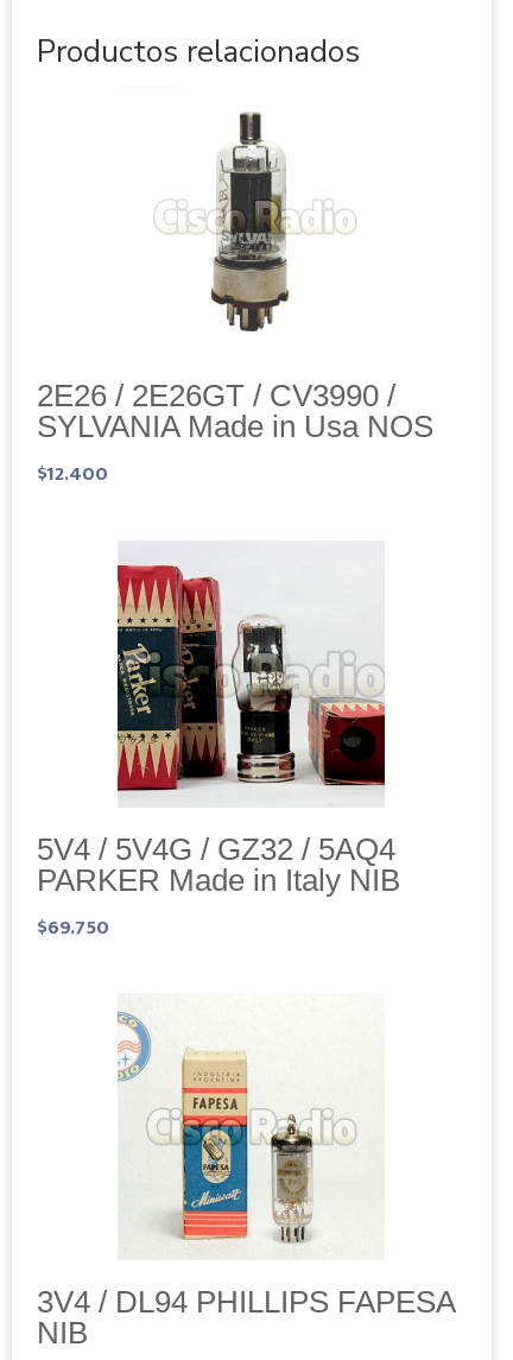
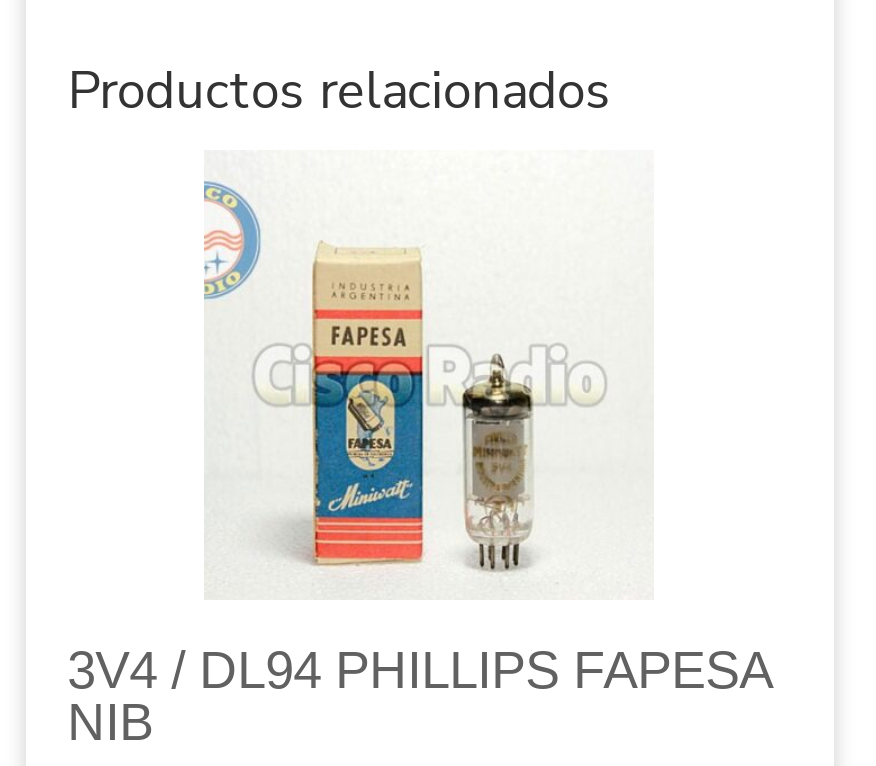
- [image]
- 2E26 / 2E26GT / CV3990 /
- SYLVANIA Made in Usa NOS
- $12.400

- [image]
- 5V4 / 5V4G / GZ32 / 5AQ4
- PARKER Made in Italy NIB
- $69.750
